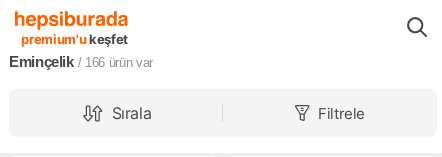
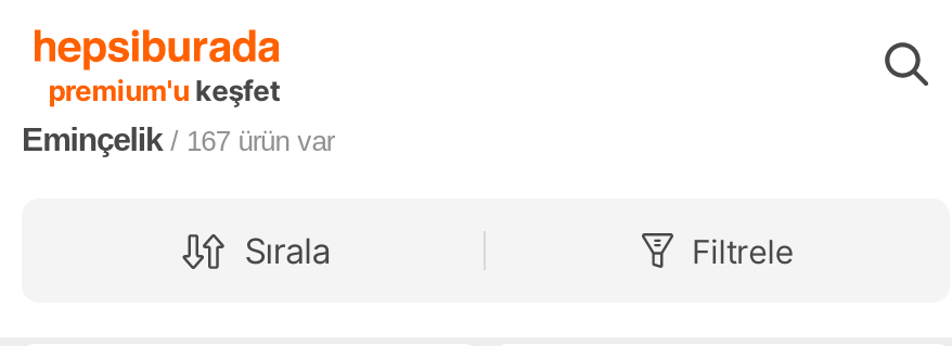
- Eminçelik / 166 ürün var
+ Eminçelik / 167 ürün var
